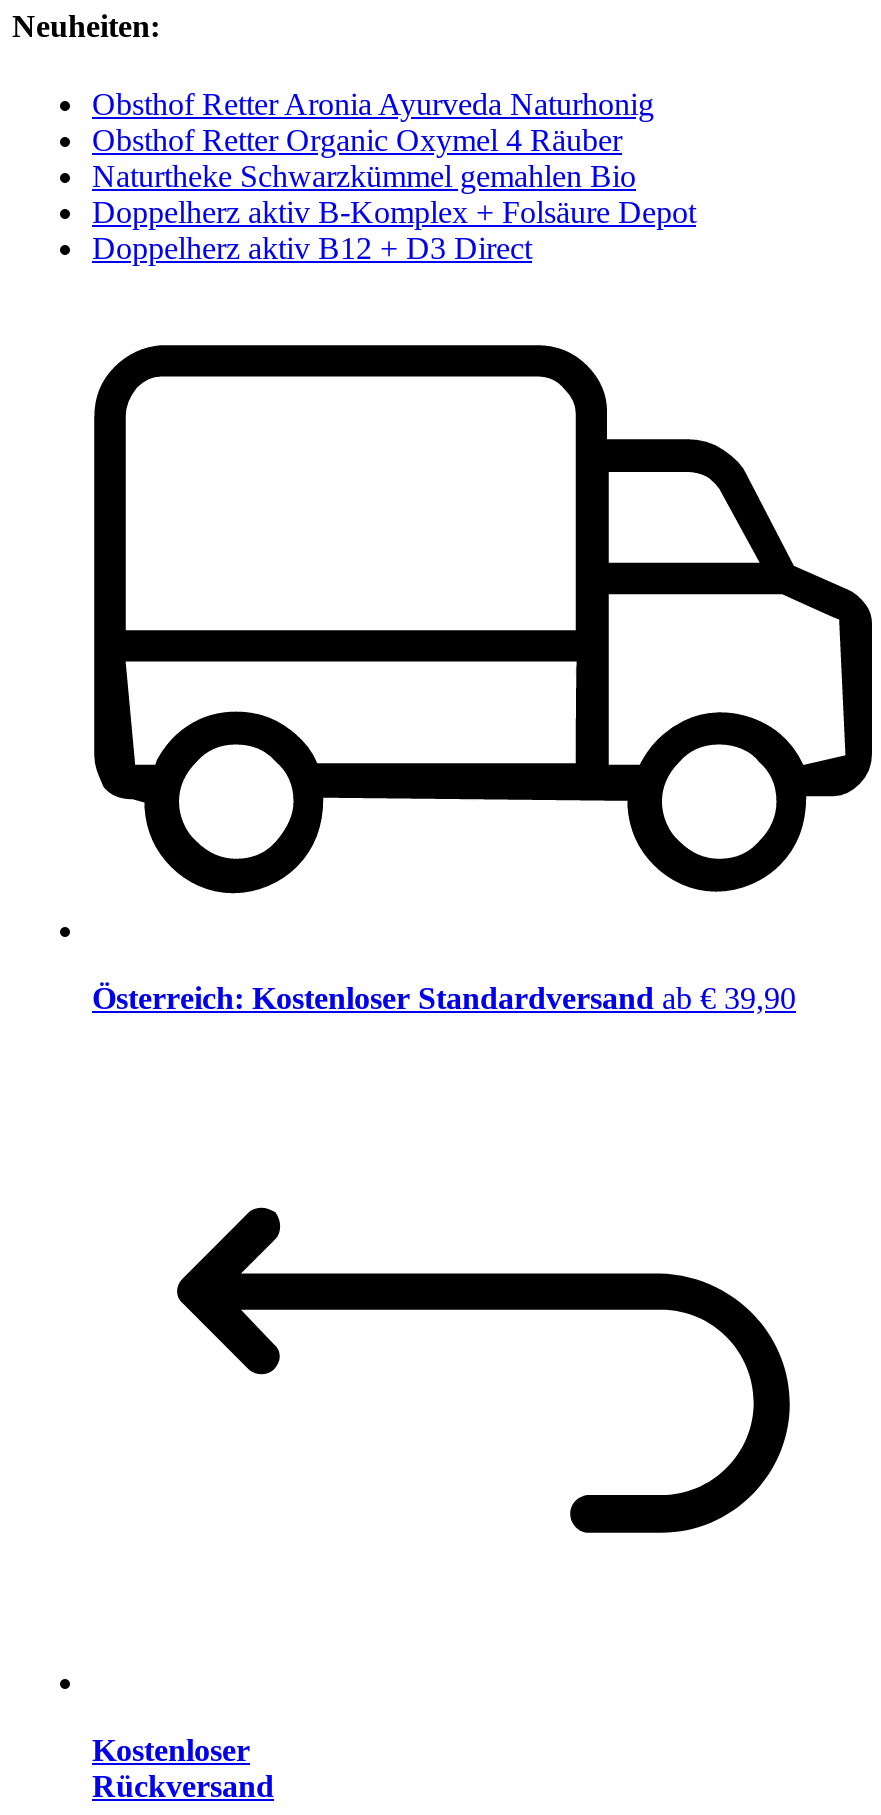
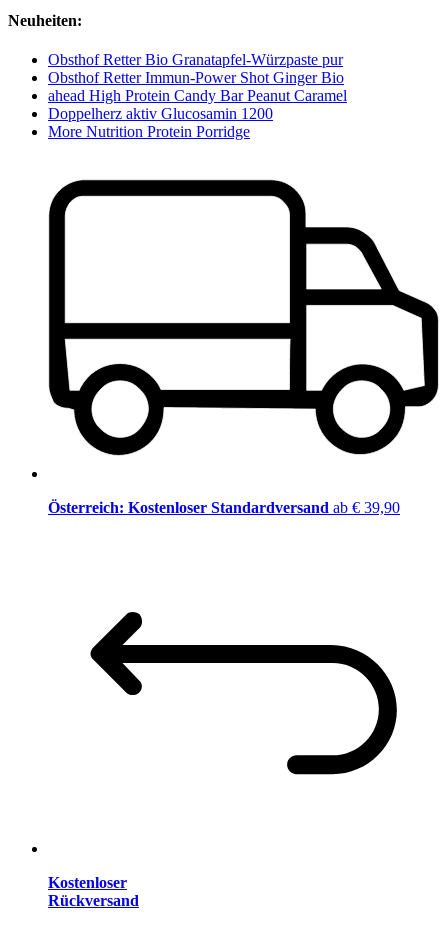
- Obsthof Retter Aronia Ayurveda Naturhonig
- Obsthof Retter Organic Oxymel 4 Räuber
- Naturtheke Schwarzkümmel gemahlen Bio
- Doppelherz aktiv B-Komplex + Folsäure Depot
- Doppelherz aktiv B12 + D3 Direct
+ Obsthof Retter Bio Granatapfel-Würzpaste pur
+ Obsthof Retter Immun-Power Shot Ginger Bio
+ ahead High Protein Candy Bar Peanut Caramel
+ Doppelherz aktiv Glucosamin 1200
+ More Nutrition Protein Porridge
